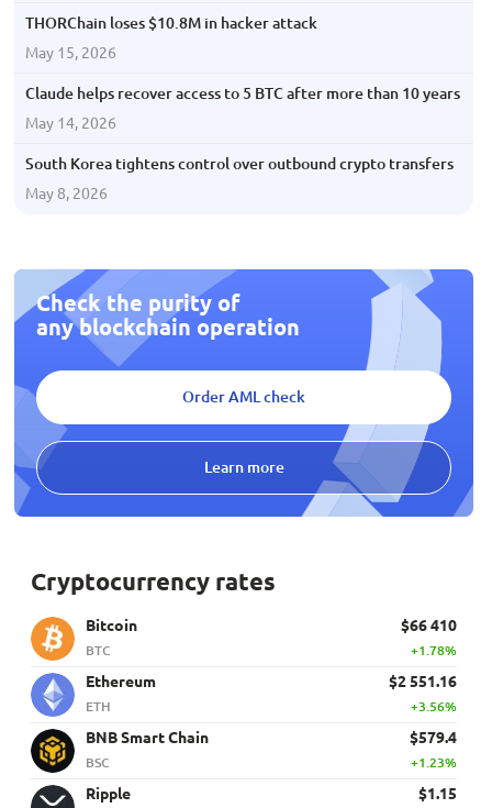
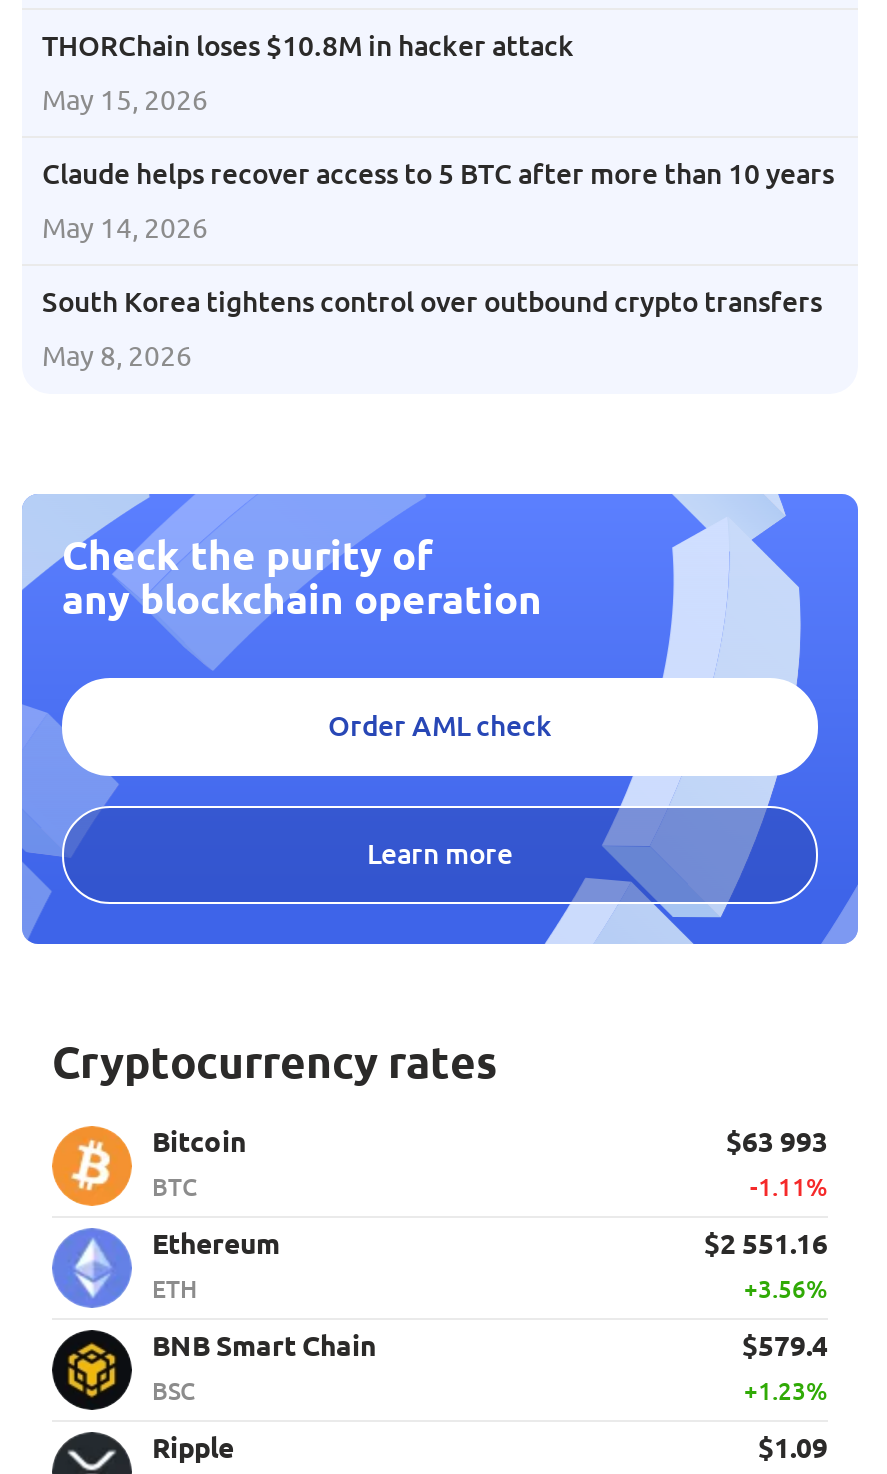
- $66 410
+ $63 993

- +1.78%
+ -1.11%

- $1.15
+ $1.09
